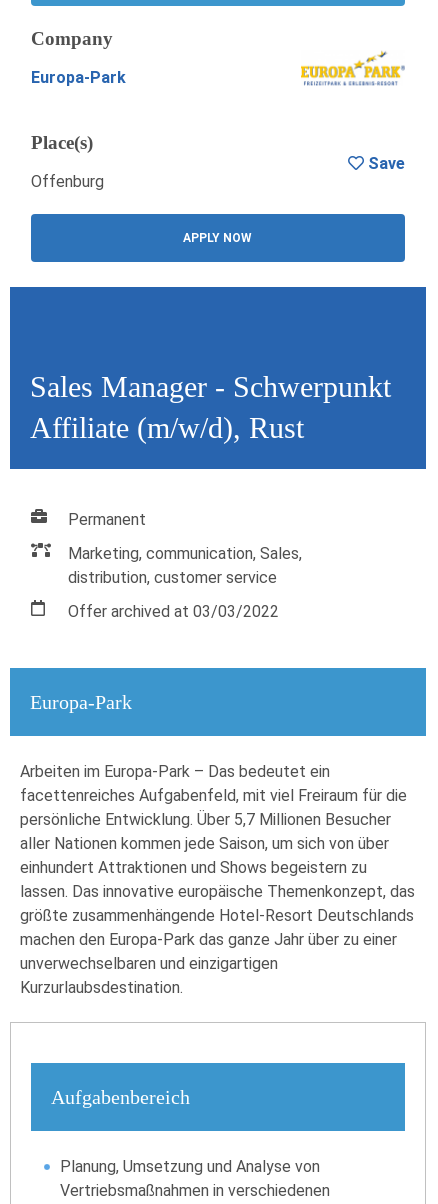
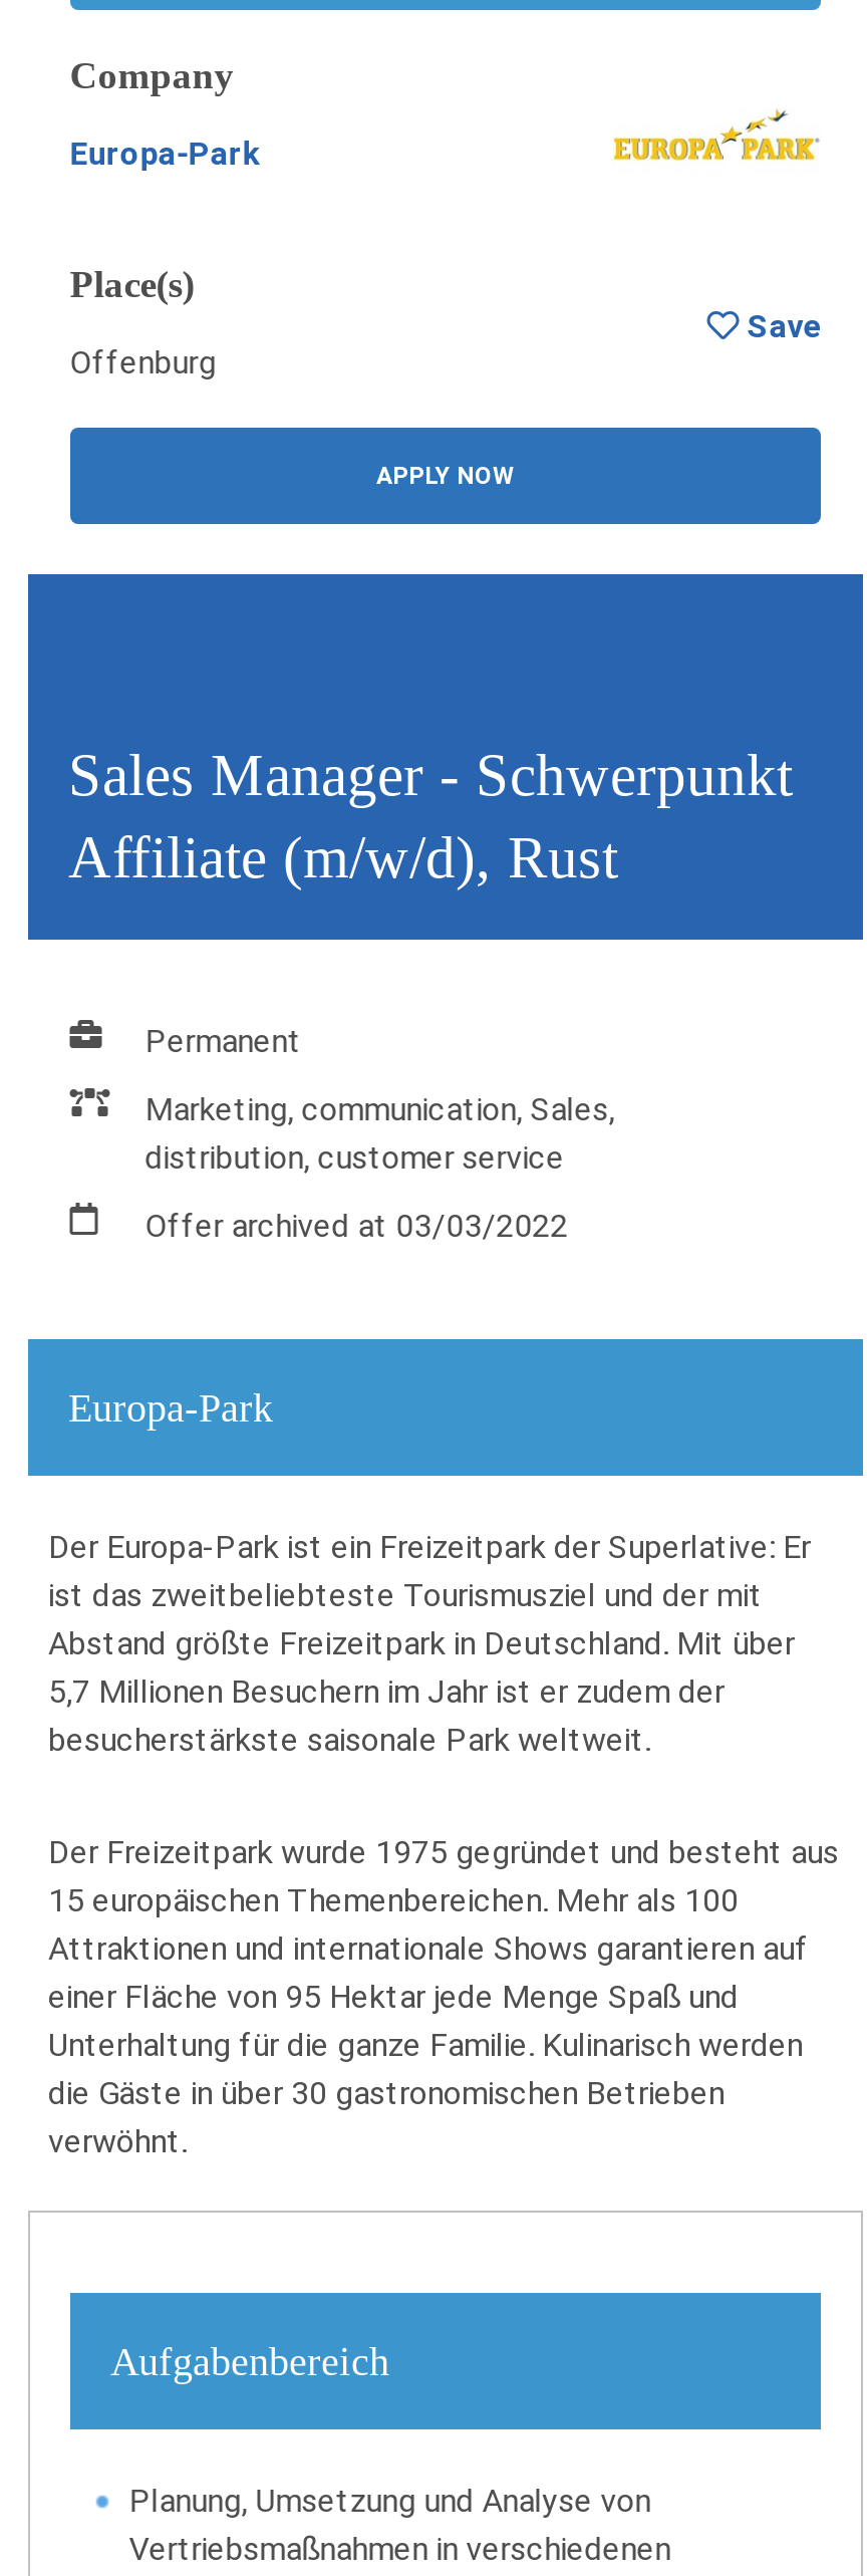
- [image]
+ [image]

- Arbeiten im Europa-Park – Das bedeutet ein
- facettenreiches Aufgabenfeld, mit viel Freiraum für die
- persönliche Entwicklung. Über 5,7 Millionen Besucher
- aller Nationen kommen jede Saison, um sich von über
- einhundert Attraktionen und Shows begeistern zu
- lassen. Das innovative europäische Themenkonzept, das
- größte zusammenhängende Hotel-Resort Deutschlands
- machen den Europa-Park das ganze Jahr über zu einer
- unverwechselbaren und einzigartigen
- Kurzurlaubsdestination.
+ Der Europa-Park ist ein Freizeitpark der Superlative: Er
+ ist das zweitbeliebteste Tourismusziel und der mit
+ Abstand größte Freizeitpark in Deutschland. Mit über
+ 5,7 Millionen Besuchern im Jahr ist er zudem der
+ besucherstärkste saisonale Park weltweit.
+ Der Freizeitpark wurde 1975 gegründet und besteht aus
+ 15 europäischen Themenbereichen. Mehr als 100
+ Attraktionen und internationale Shows garantieren auf
+ einer Fläche von 95 Hektar jede Menge Spaß und
+ Unterhaltung für die ganze Familie. Kulinarisch werden
+ die Gäste in über 30 gastronomischen Betrieben
+ verwöhnt.
